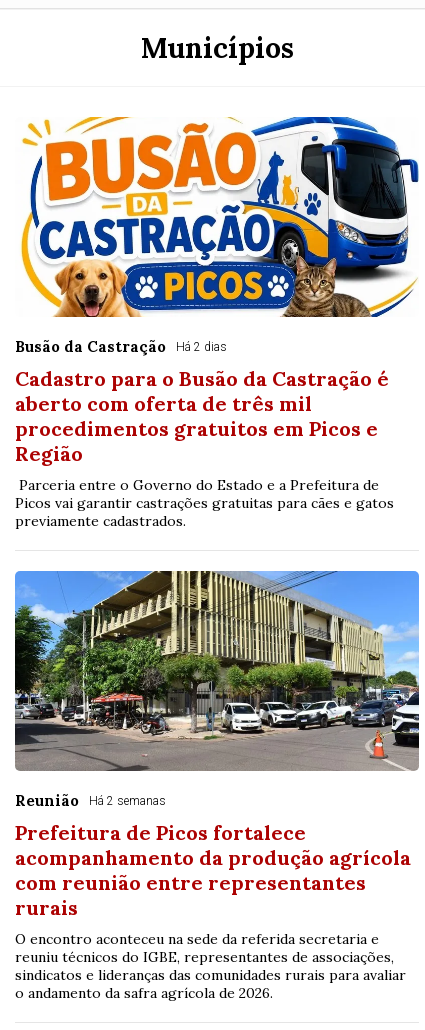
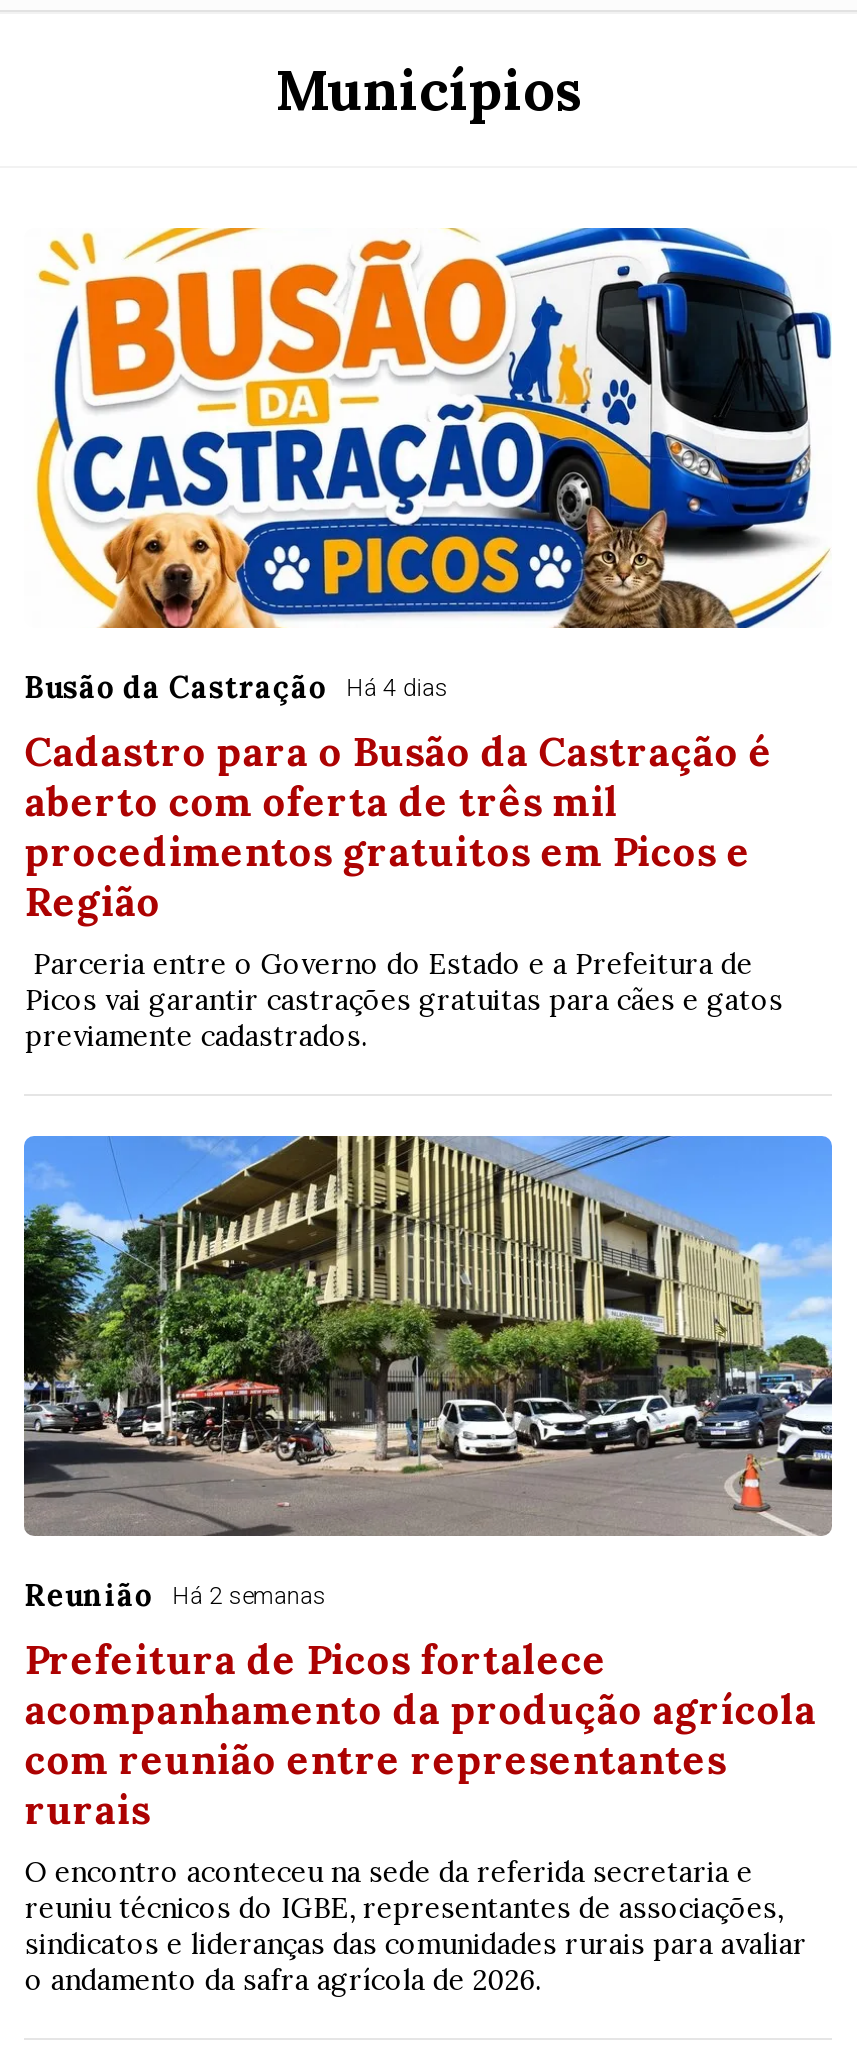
- Busão da Castração Há 2 dias
+ Busão da Castração Há 4 dias
